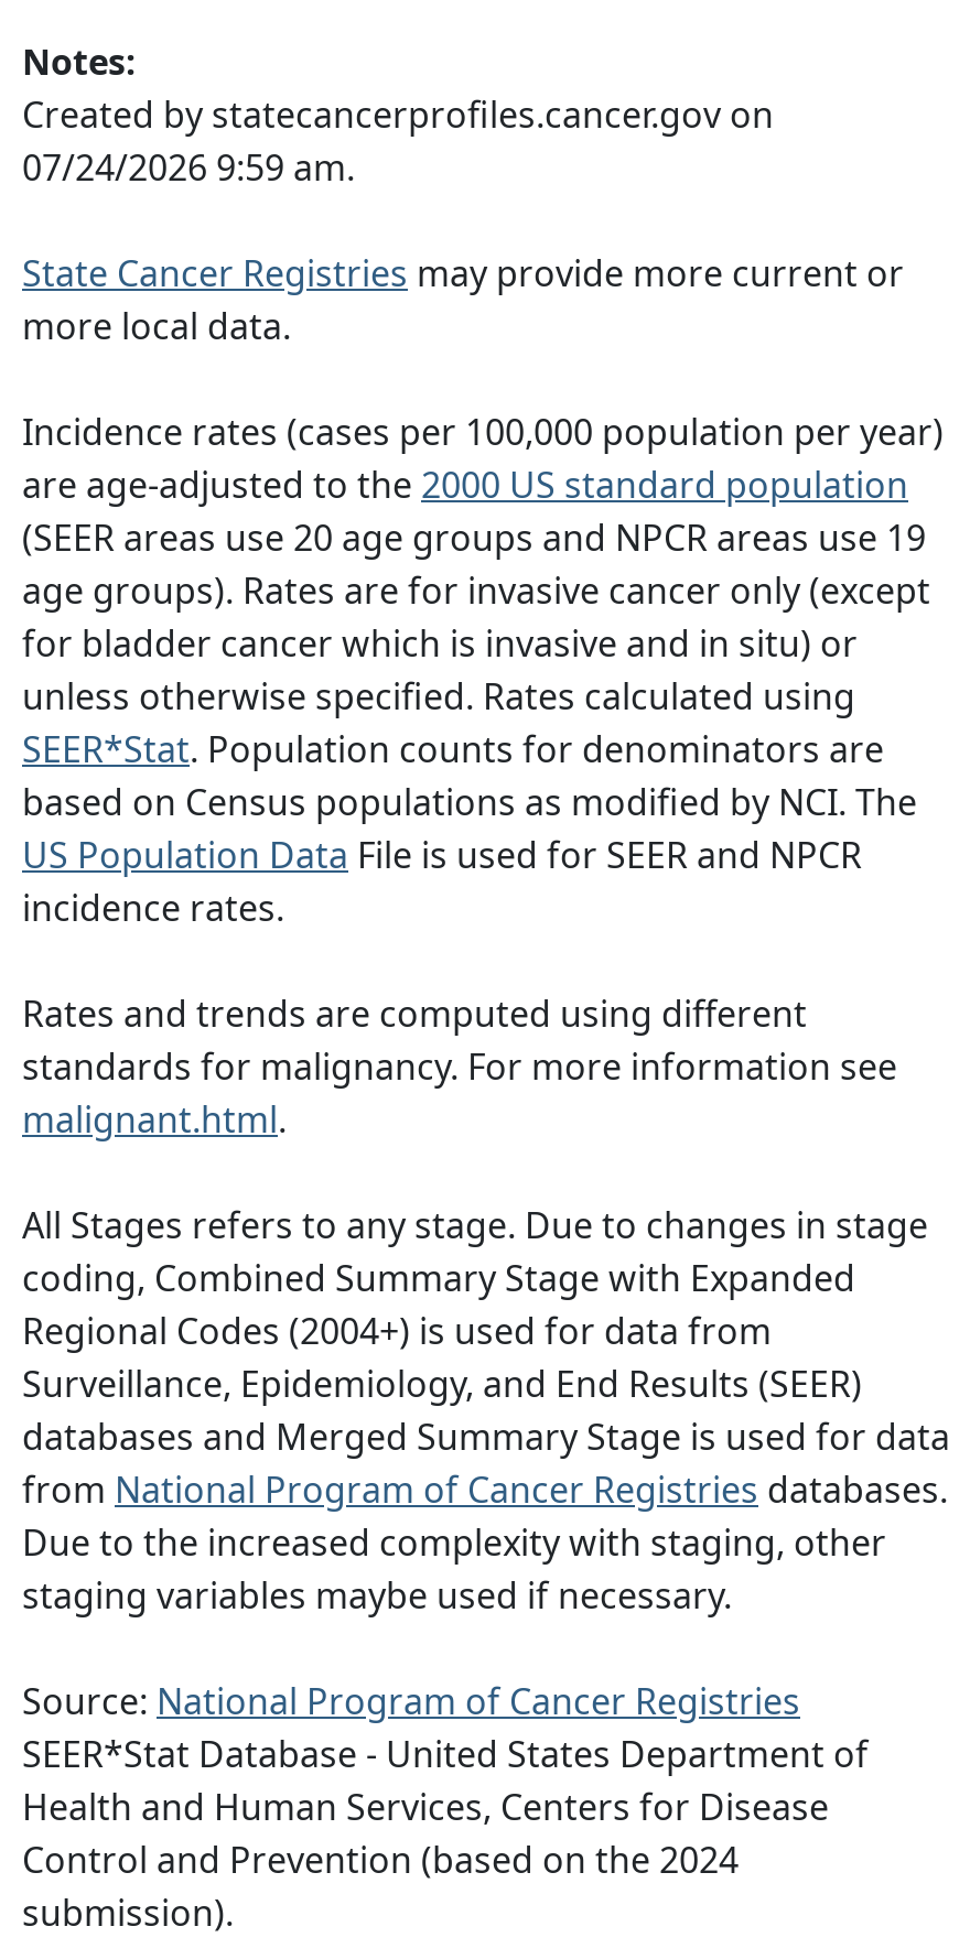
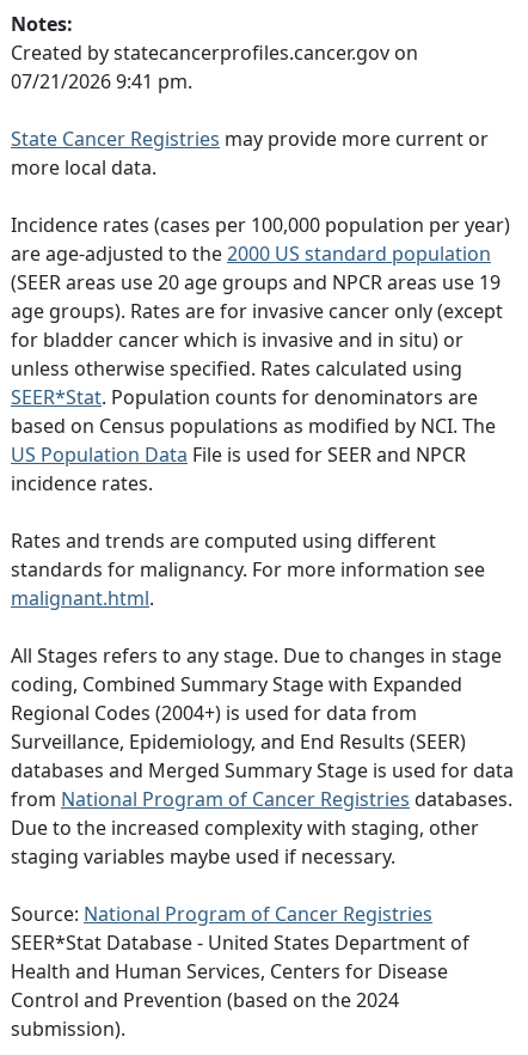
- 07/24/2026 9:59 am.
+ 07/21/2026 9:41 pm.
